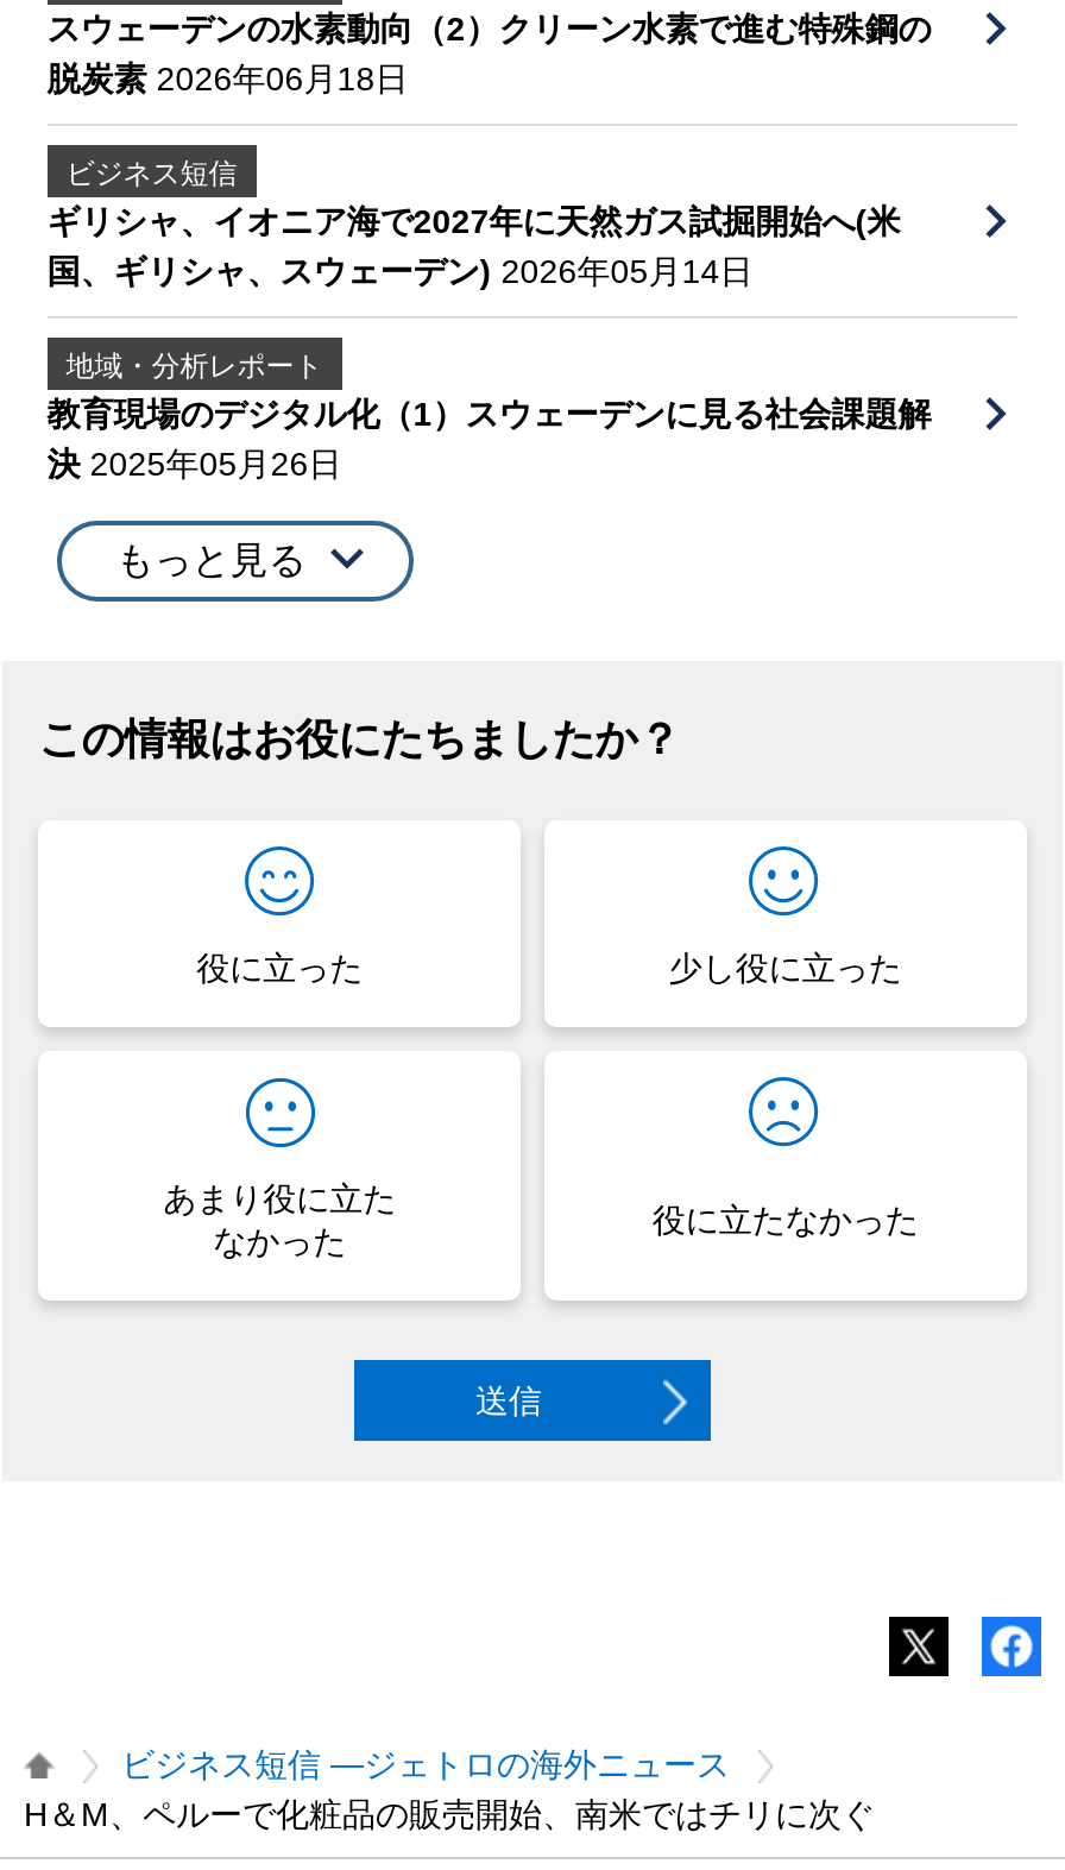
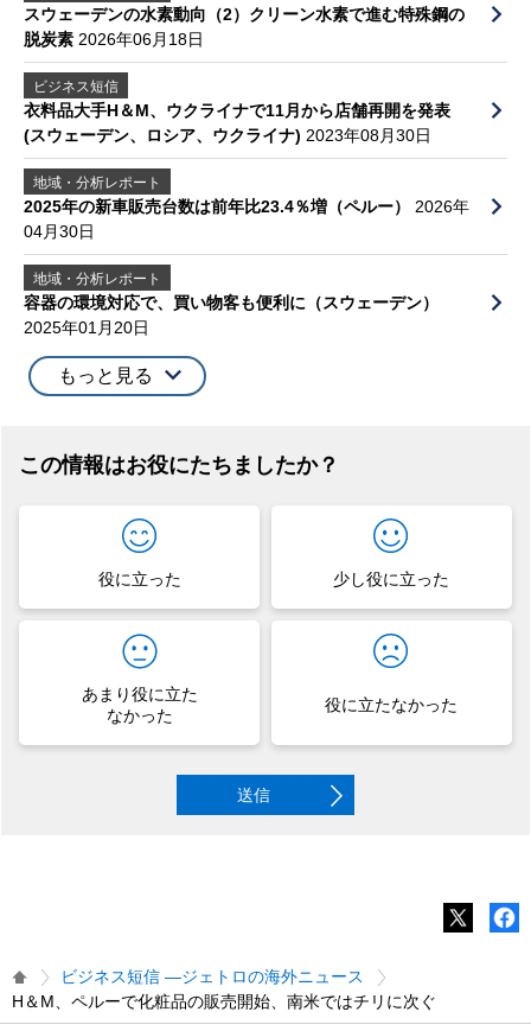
- ギリシャ、イオニア海で2027年に天然ガス試掘開始へ(米
- 国、ギリシャ、スウェーデン) 2026年05月14日
+ 衣料品大手H＆M、ウクライナで11月から店舗再開を発表
+ (スウェーデン、ロシア、ウクライナ) 2023年08月30日

- 教育現場のデジタル化（1）スウェーデンに見る社会課題解
- 決2025年05月26日
+ 2025年の新車販売台数は前年比23.4％増（ペルー）2026年
+ 04月30日
+ 地域・分析レポート
+ 容器の環境対応で、買い物客も便利に（スウェーデン）
+ 2025年01月20日
